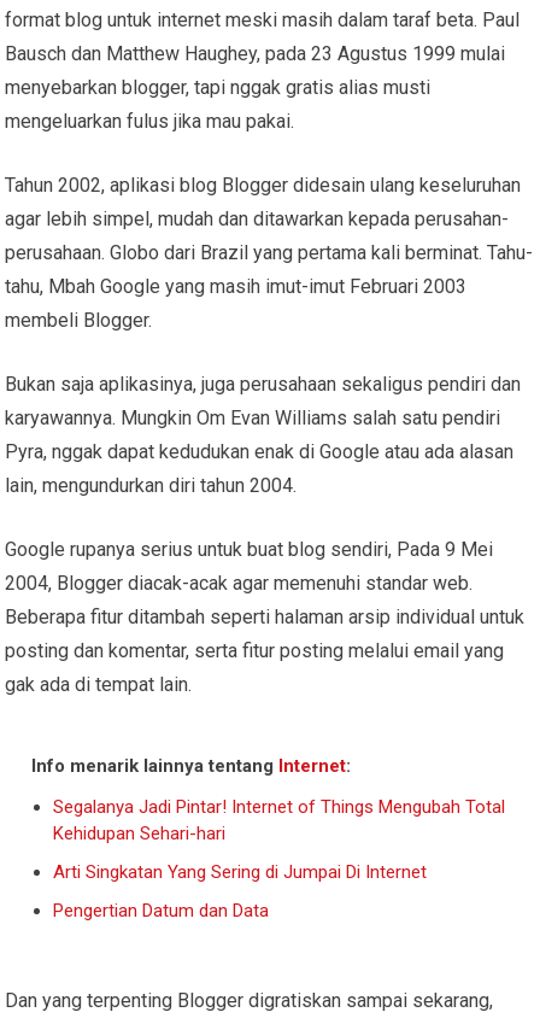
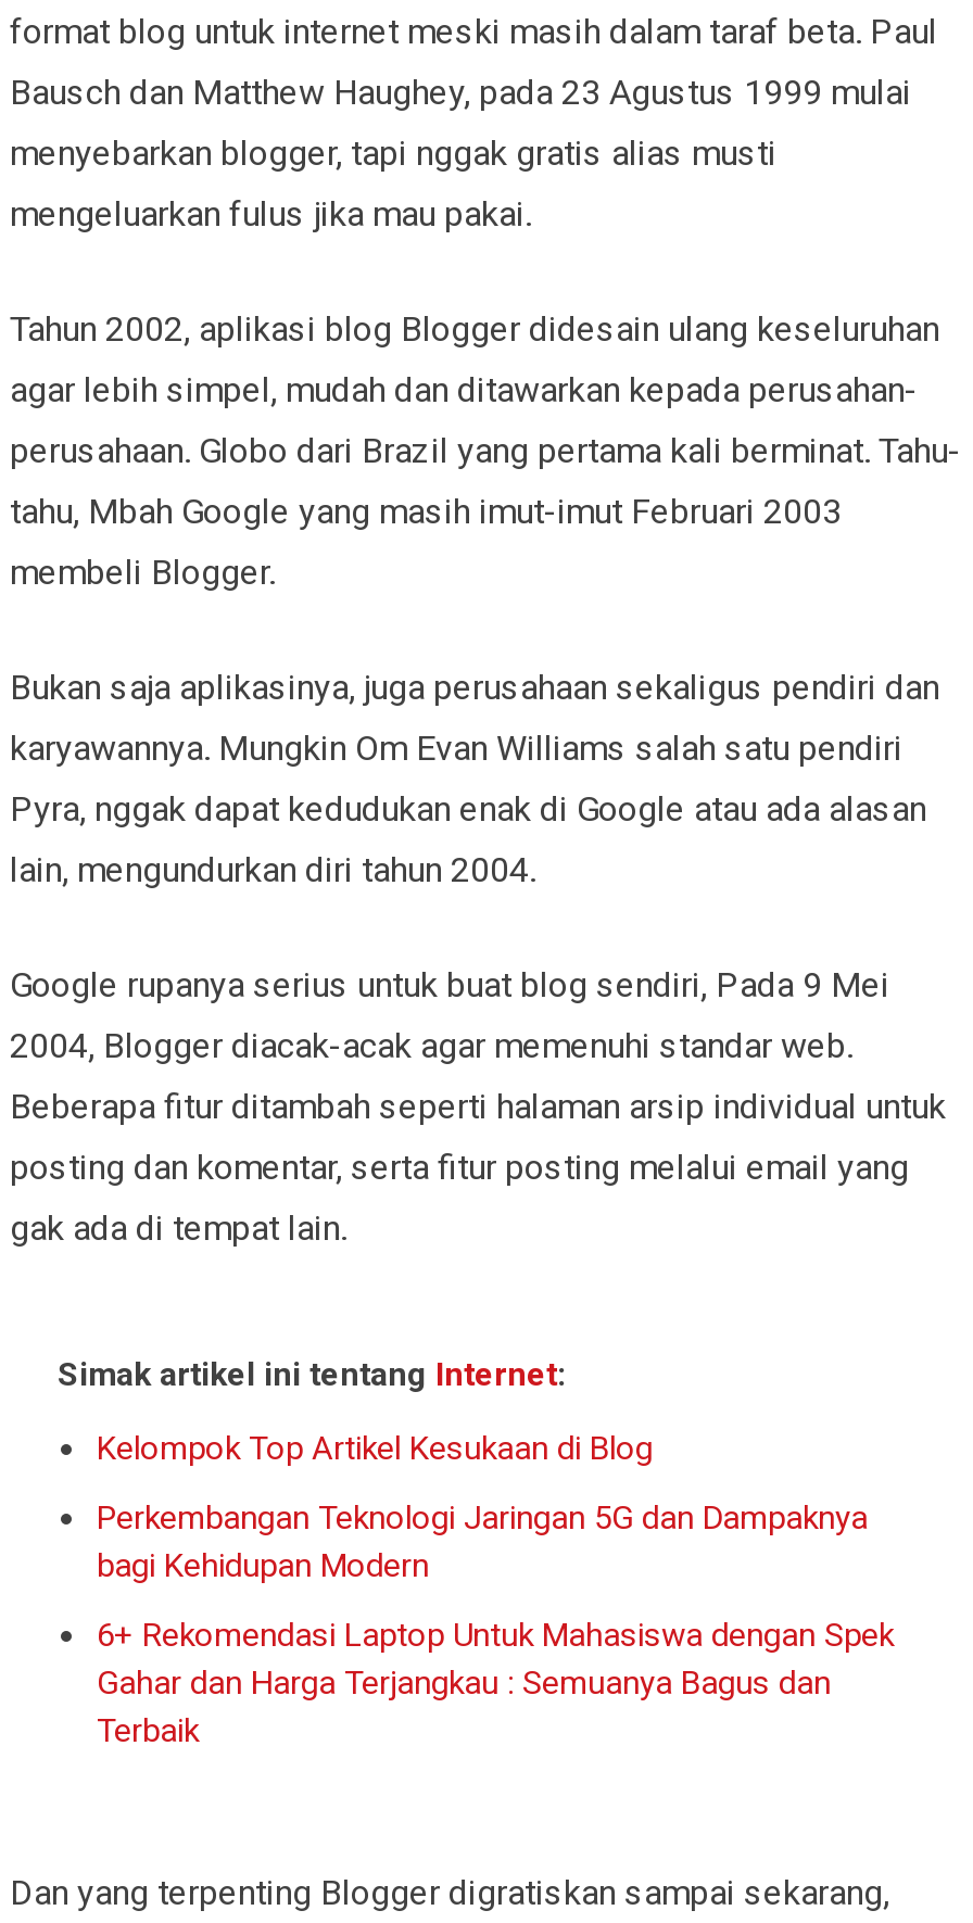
- Info menarik lainnya tentang Internet:
+ Simak artikel ini tentang Internet:

- Segalanya Jadi Pintar! Internet of Things Mengubah Total
- Kehidupan Sehari-hari
+ Kelompok Top Artikel Kesukaan di Blog

- Arti Singkatan Yang Sering di Jumpai Di Internet
+ Perkembangan Teknologi Jaringan 5G dan Dampaknya
+ bagi Kehidupan Modern

- Pengertian Datum dan Data
+ 6+ Rekomendasi Laptop Untuk Mahasiswa dengan Spek
+ Gahar dan Harga Terjangkau : Semuanya Bagus dan
+ Terbaik
